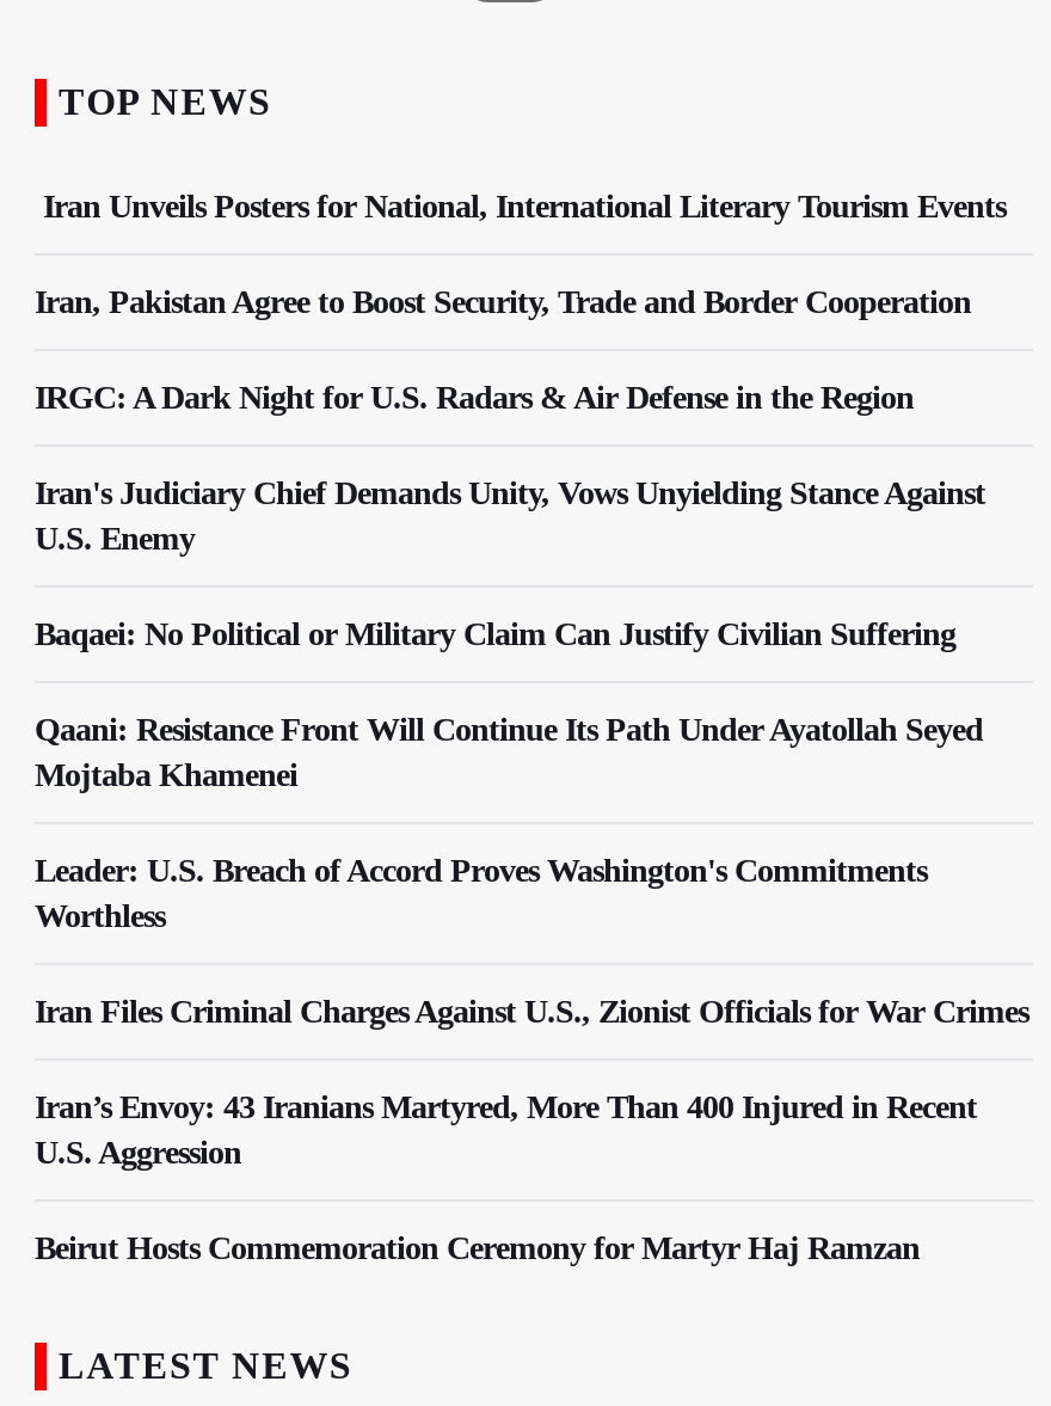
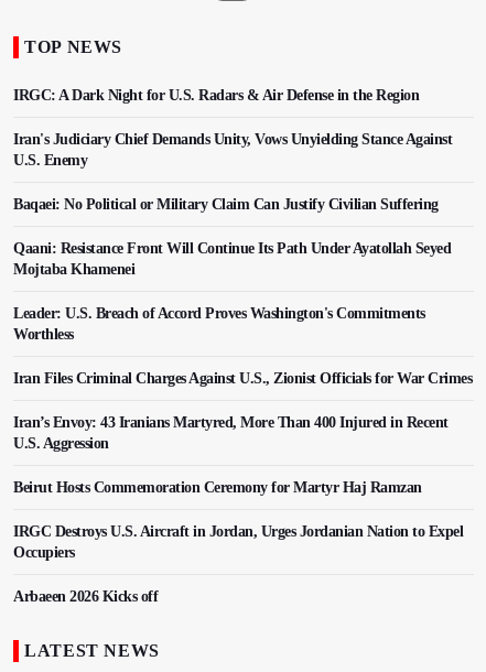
- Iran Unveils Posters for National, International Literary Tourism Events
- Iran, Pakistan Agree to Boost Security, Trade and Border Cooperation

moved up: IRGC: A Dark Night for U.S. Radars & Air Defense in the Region | Iran's Judiciary Chief Demands Unity, Vows Unyielding Stance Against | U.S. Enemy | ... | U.S. Aggression | Beirut Hosts Commemoration Ceremony for Martyr Haj Ramzan

+ IRGC Destroys U.S. Aircraft in Jordan, Urges Jordanian Nation to Expel
+ Occupiers
+ Arbaeen 2026 Kicks off
